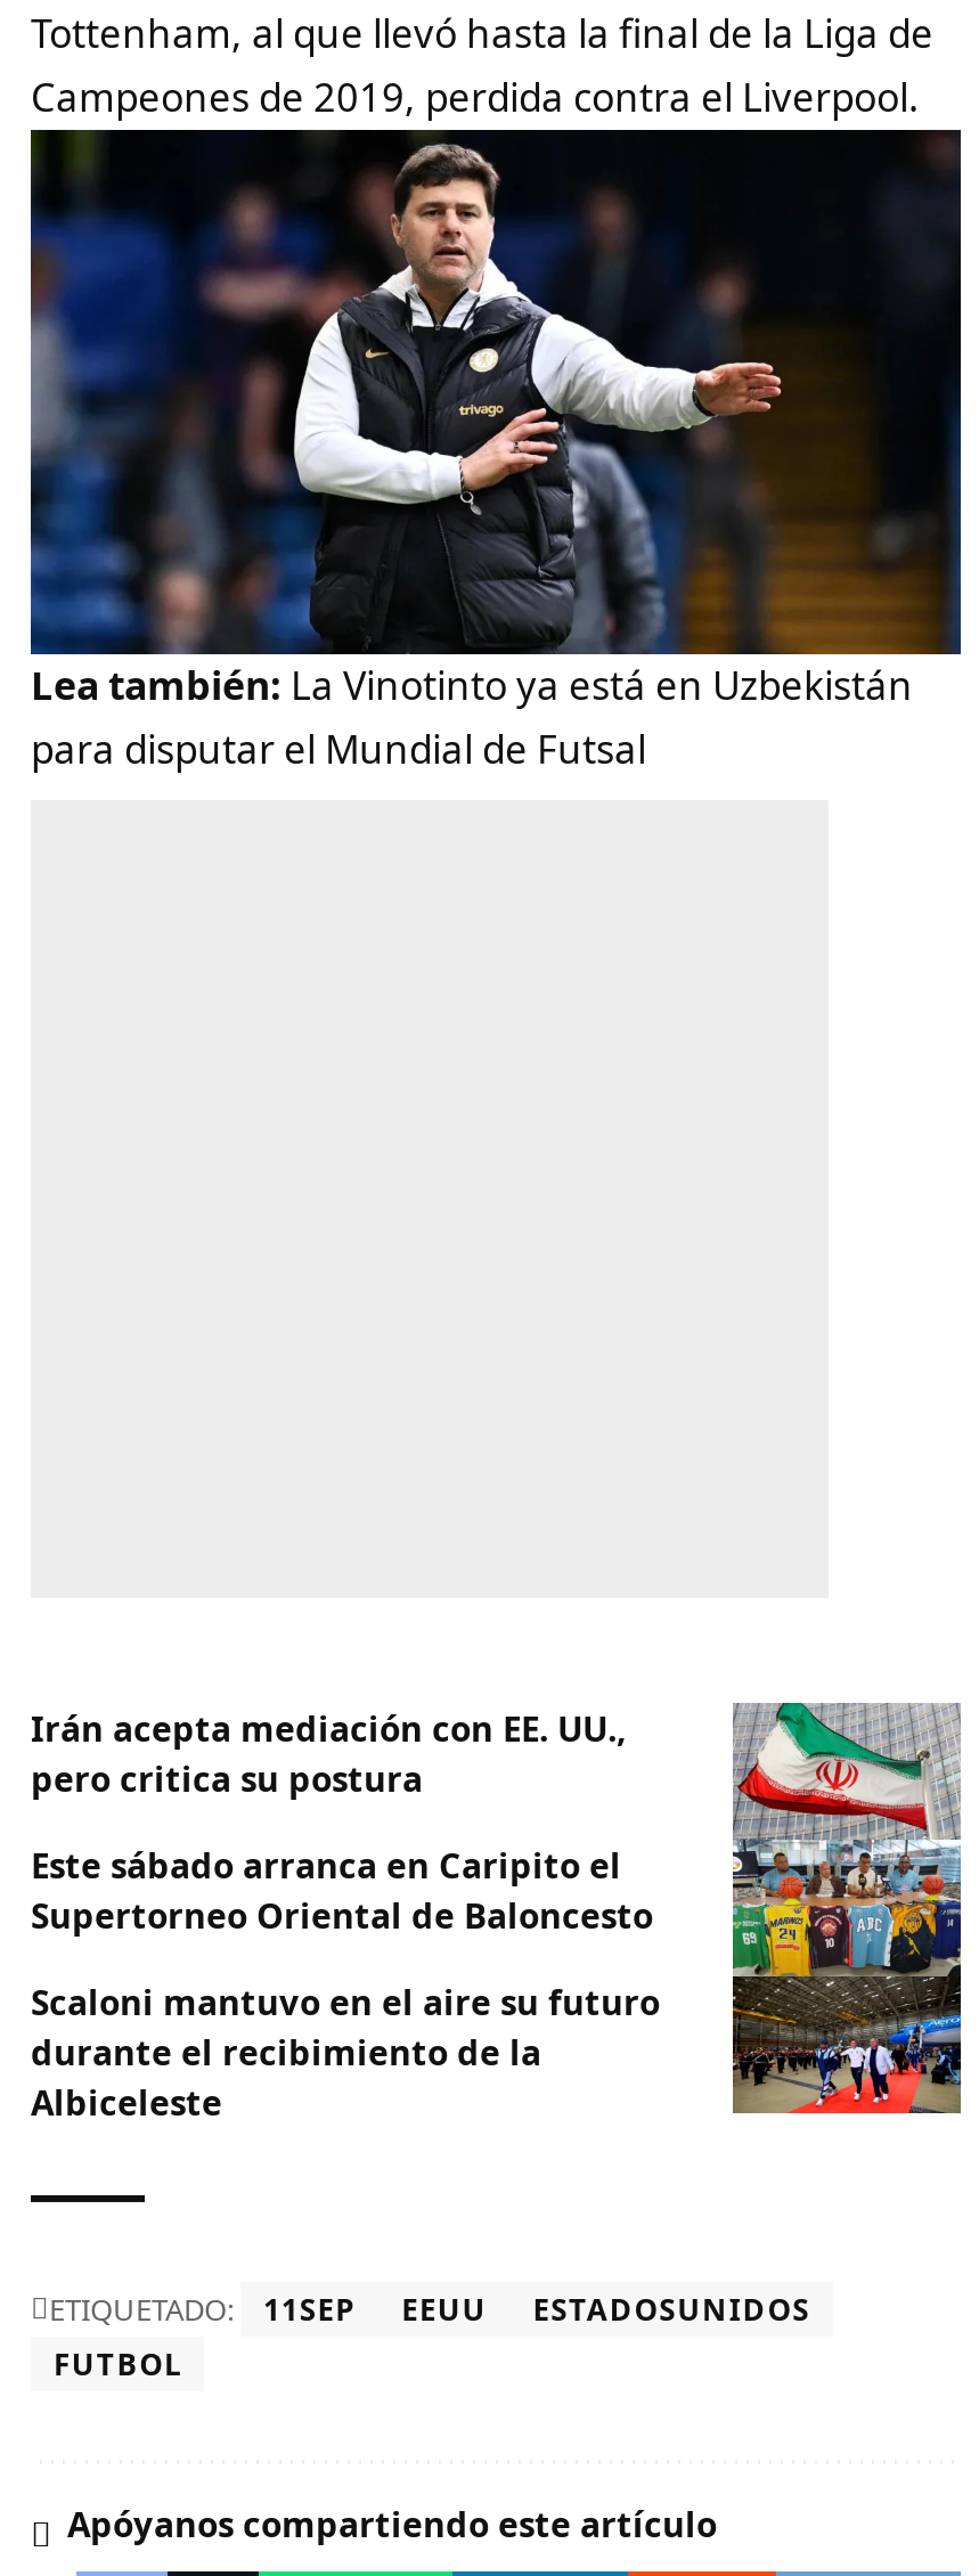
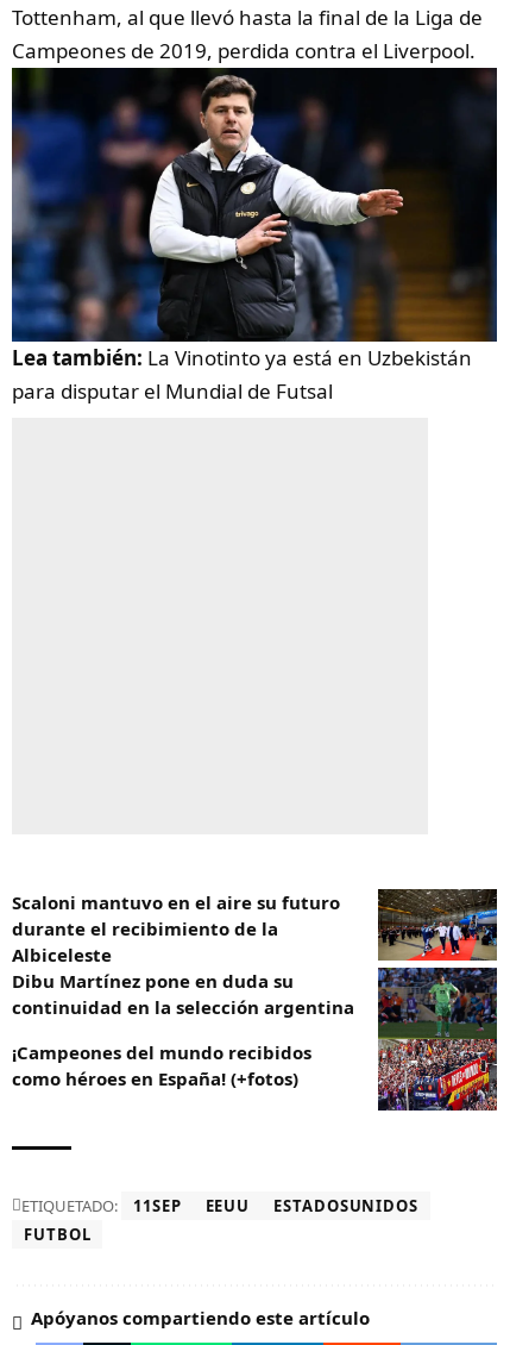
- Irán acepta mediación con EE. UU.,
- pero critica su postura
- Este sábado arranca en Caripito el
- Supertorneo Oriental de Baloncesto

- [image]
+ [image]

moved up: Scaloni mantuvo en el aire su futuro | durante el recibimiento de la | Albiceleste

+ Dibu Martínez pone en duda su
+ continuidad en la selección argentina
+ ¡Campeones del mundo recibidos
+ como héroes en España! (+fotos)
